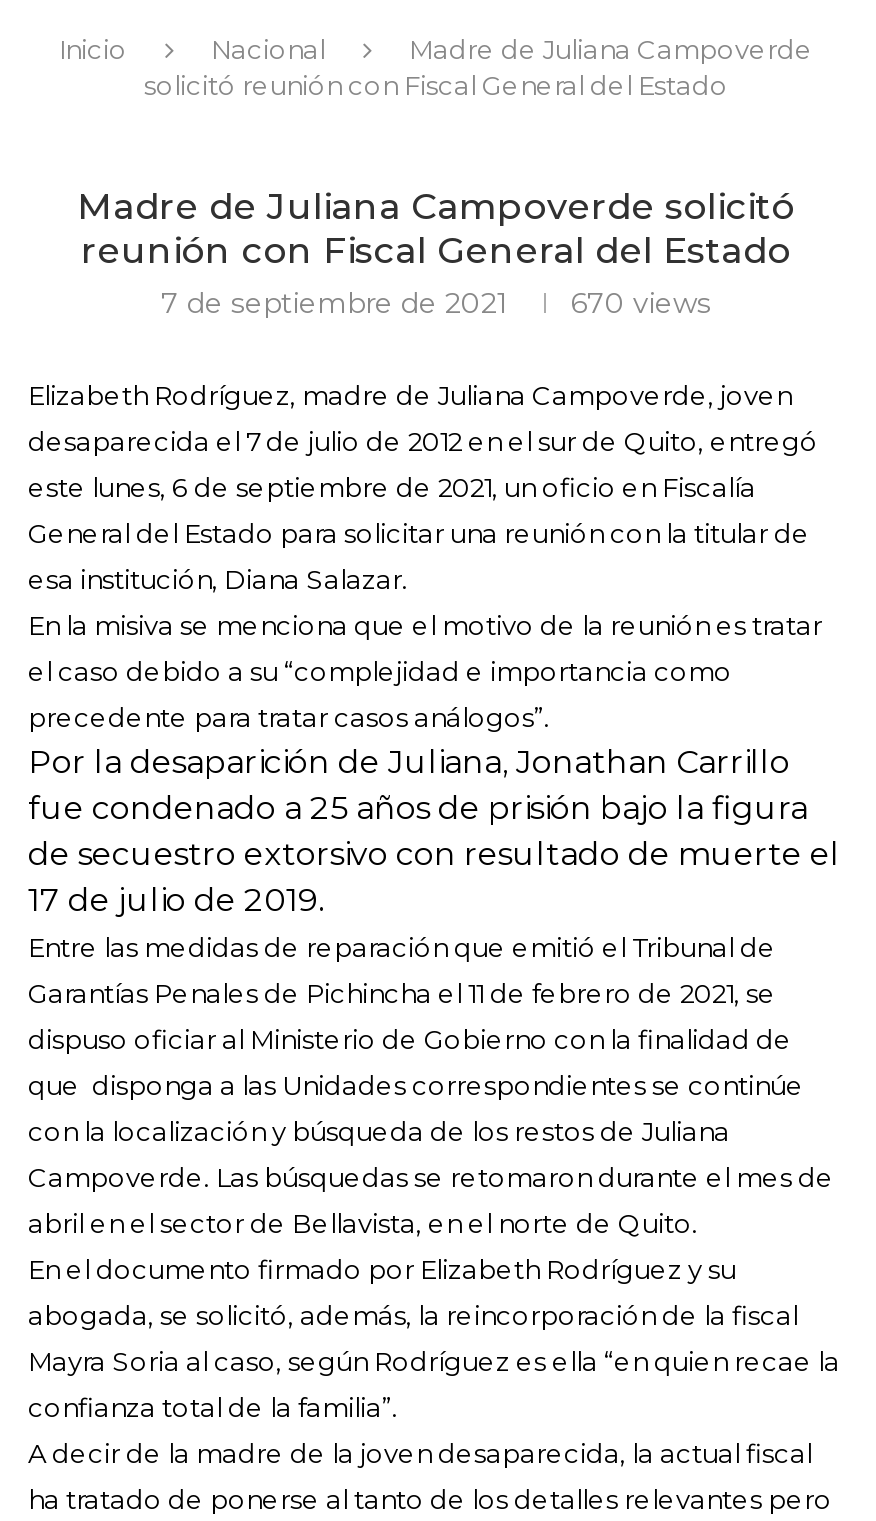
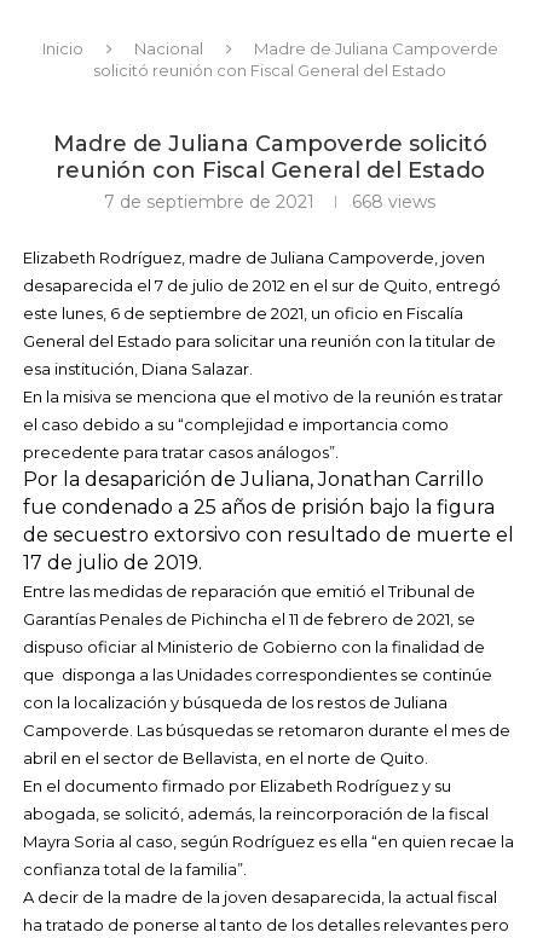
- 7 de septiembre de 2021 670 views
+ 7 de septiembre de 2021 668 views
